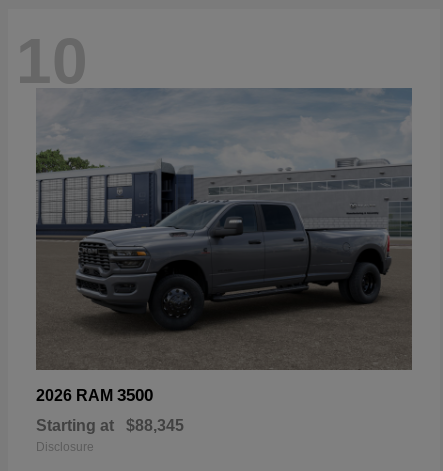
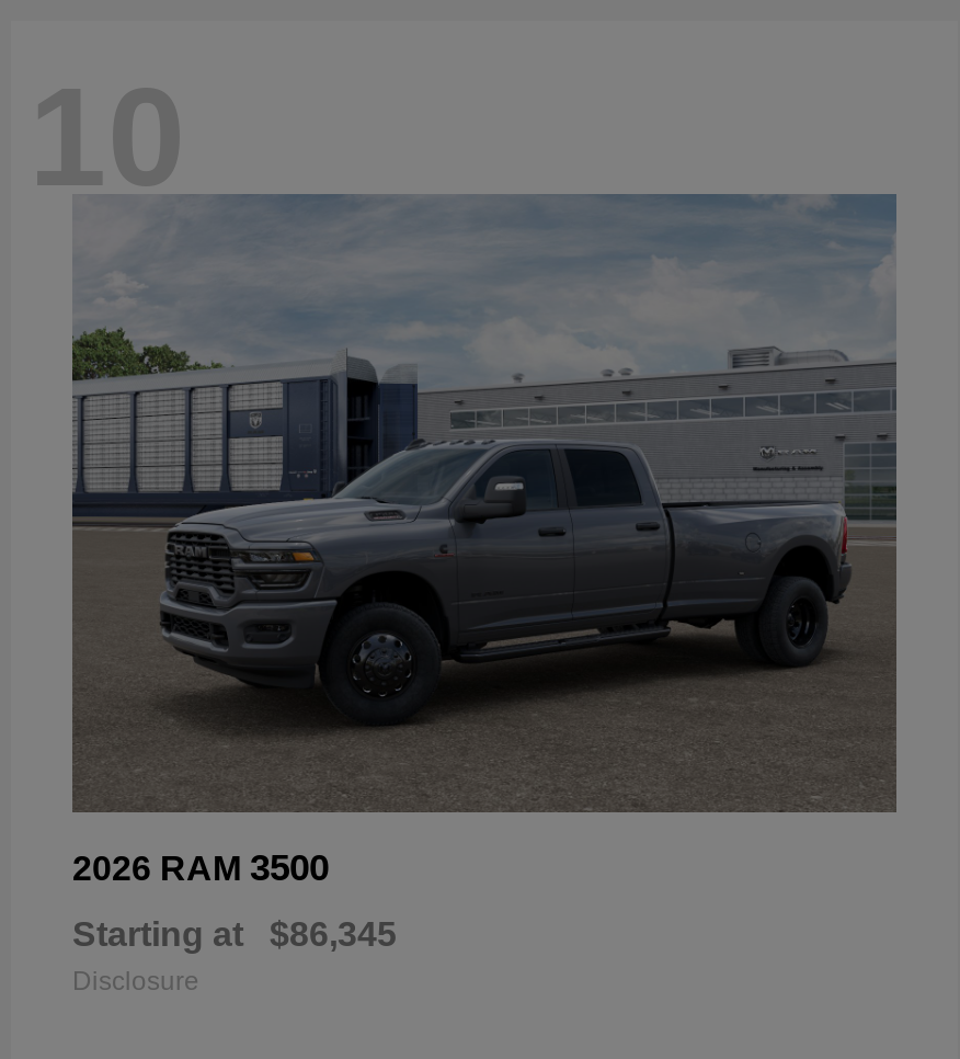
- Starting at $88,345
+ Starting at $86,345
